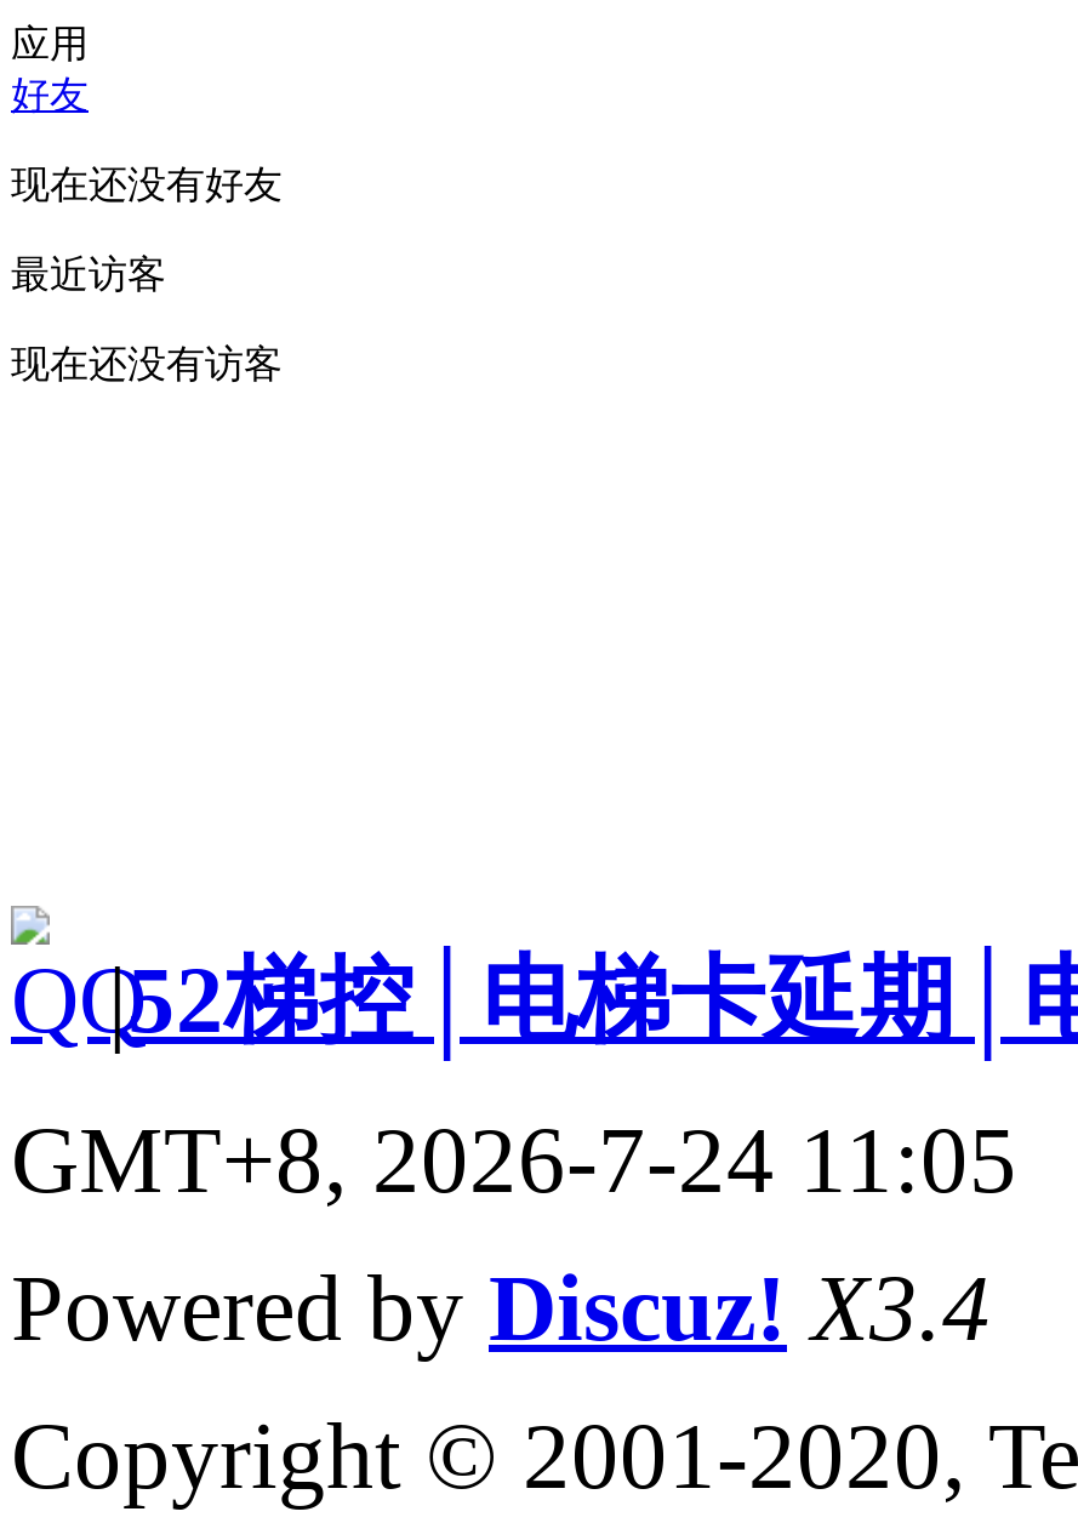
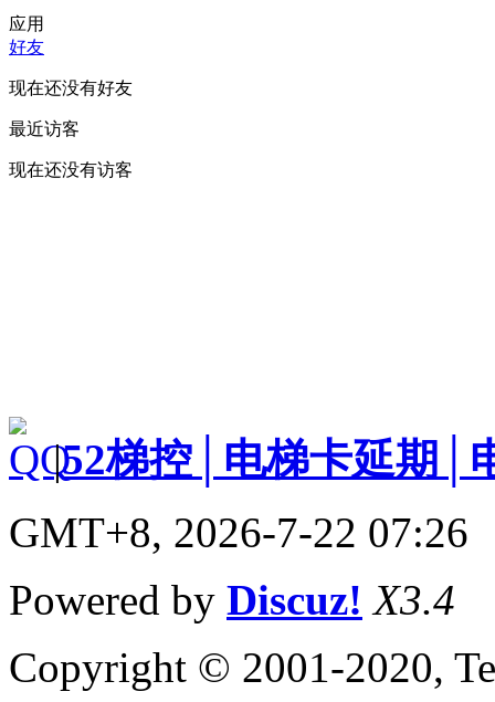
- GMT+8, 2026-7-24 11:05
+ GMT+8, 2026-7-22 07:26
